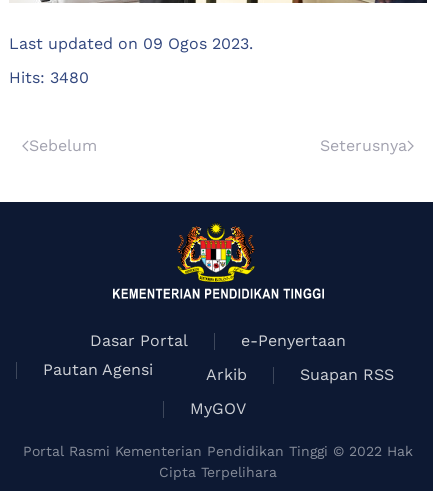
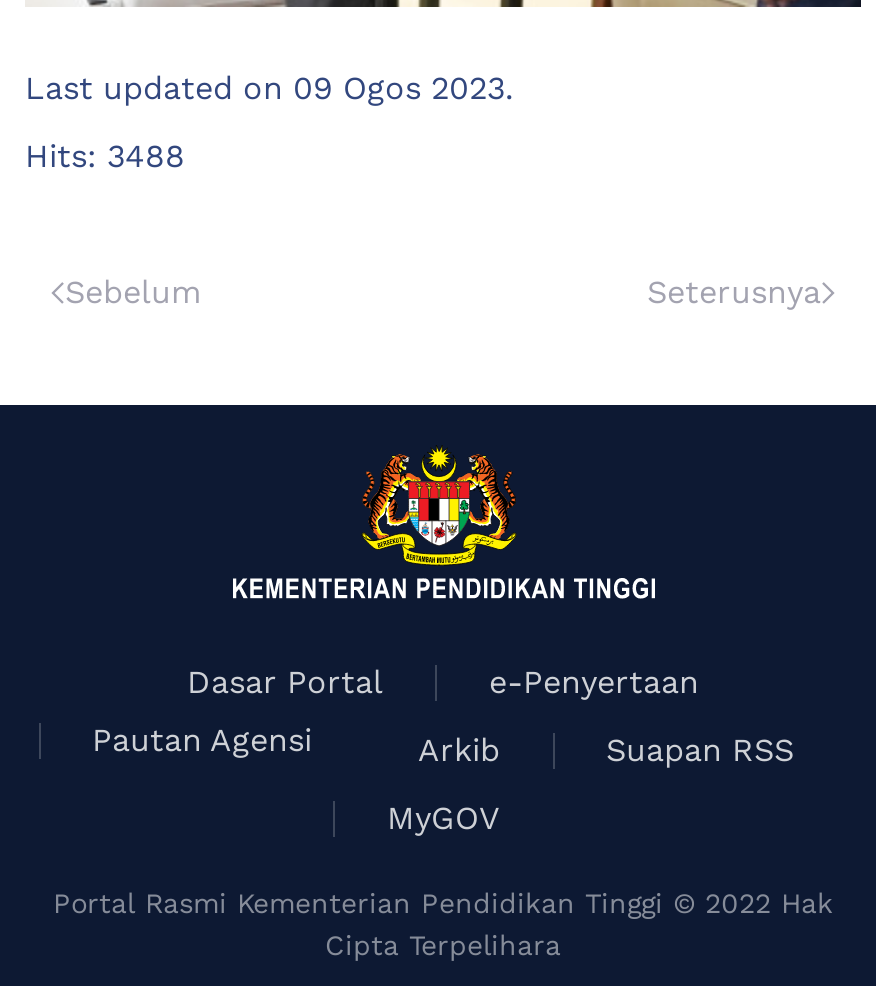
- Hits: 3480
+ Hits: 3488
